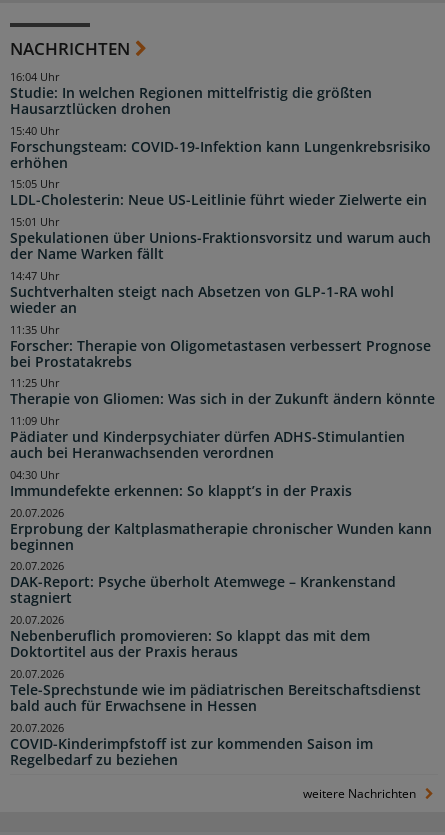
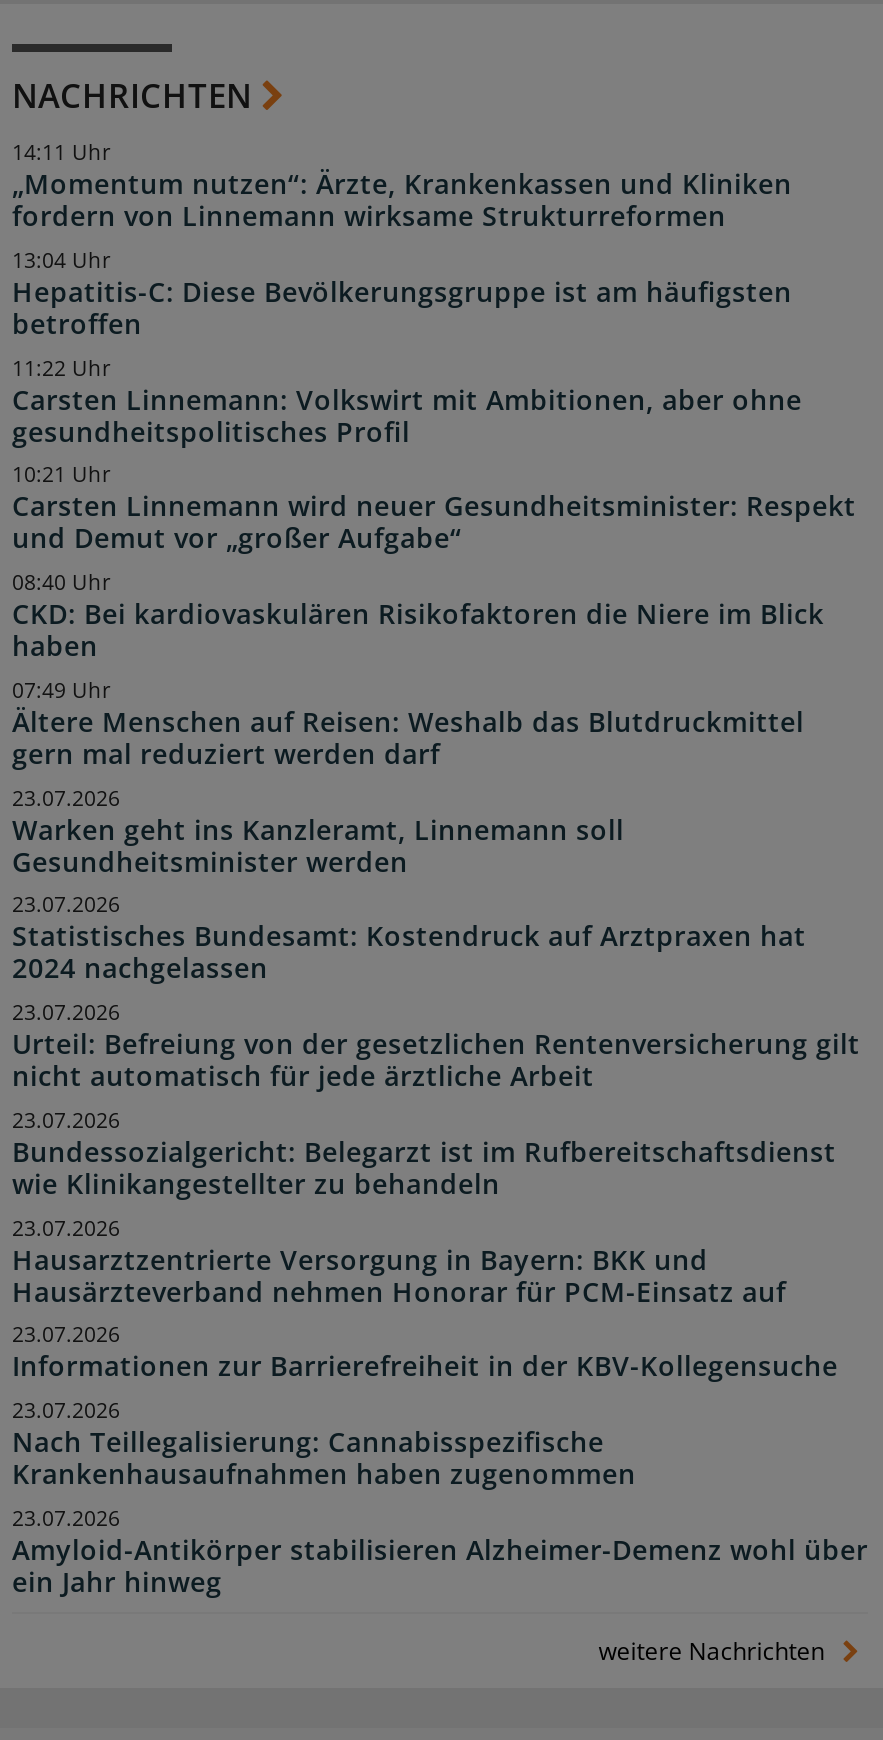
- 16:04 Uhr
+ 14:11 Uhr

- Studie: In welchen Regionen mittelfristig die größten
- Hausarztlücken drohen
+ „Momentum nutzen“: Ärzte, Krankenkassen und Kliniken
+ fordern von Linnemann wirksame Strukturreformen

- 15:40 Uhr
+ 13:04 Uhr

- Forschungsteam: COVID-19-Infektion kann Lungenkrebsrisiko
- erhöhen
+ Hepatitis-C: Diese Bevölkerungsgruppe ist am häufigsten
+ betroffen

- 15:05 Uhr
+ 11:22 Uhr

- LDL-Cholesterin: Neue US-Leitlinie führt wieder Zielwerte ein
+ Carsten Linnemann: Volkswirt mit Ambitionen, aber ohne
+ gesundheitspolitisches Profil

- 15:01 Uhr
+ 10:21 Uhr

- Spekulationen über Unions-Fraktionsvorsitz und warum auch
- der Name Warken fällt
+ Carsten Linnemann wird neuer Gesundheitsminister: Respekt
+ und Demut vor „großer Aufgabe“

- 14:47 Uhr
+ 08:40 Uhr

- Suchtverhalten steigt nach Absetzen von GLP-1-RA wohl
- wieder an
+ CKD: Bei kardiovaskulären Risikofaktoren die Niere im Blick
+ haben

- 11:35 Uhr
+ 07:49 Uhr

- Forscher: Therapie von Oligometastasen verbessert Prognose
- bei Prostatakrebs
+ Ältere Menschen auf Reisen: Weshalb das Blutdruckmittel
+ gern mal reduziert werden darf

- 11:25 Uhr
+ 23.07.2026

- Therapie von Gliomen: Was sich in der Zukunft ändern könnte
+ Warken geht ins Kanzleramt, Linnemann soll
+ Gesundheitsminister werden

- 11:09 Uhr
+ 23.07.2026

- Pädiater und Kinderpsychiater dürfen ADHS-Stimulantien
- auch bei Heranwachsenden verordnen
+ Statistisches Bundesamt: Kostendruck auf Arztpraxen hat
+ 2024 nachgelassen

- 04:30 Uhr
+ 23.07.2026

- Immundefekte erkennen: So klappt’s in der Praxis
+ Urteil: Befreiung von der gesetzlichen Rentenversicherung gilt
+ nicht automatisch für jede ärztliche Arbeit

- 20.07.2026
+ 23.07.2026

- Erprobung der Kaltplasmatherapie chronischer Wunden kann
- beginnen
+ Bundessozialgericht: Belegarzt ist im Rufbereitschaftsdienst
+ wie Klinikangestellter zu behandeln

- 20.07.2026
+ 23.07.2026

- DAK-Report: Psyche überholt Atemwege – Krankenstand
- stagniert
+ Hausarztzentrierte Versorgung in Bayern: BKK und
+ Hausärzteverband nehmen Honorar für PCM-Einsatz auf

- 20.07.2026
+ 23.07.2026

- Nebenberuflich promovieren: So klappt das mit dem
- Doktortitel aus der Praxis heraus
+ Informationen zur Barrierefreiheit in der KBV-Kollegensuche

- 20.07.2026
+ 23.07.2026

- Tele-Sprechstunde wie im pädiatrischen Bereitschaftsdienst
- bald auch für Erwachsene in Hessen
+ Nach Teillegalisierung: Cannabisspezifische
+ Krankenhausaufnahmen haben zugenommen

- 20.07.2026
+ 23.07.2026

- COVID-Kinderimpfstoff ist zur kommenden Saison im
- Regelbedarf zu beziehen
+ Amyloid-Antikörper stabilisieren Alzheimer-Demenz wohl über
+ ein Jahr hinweg
